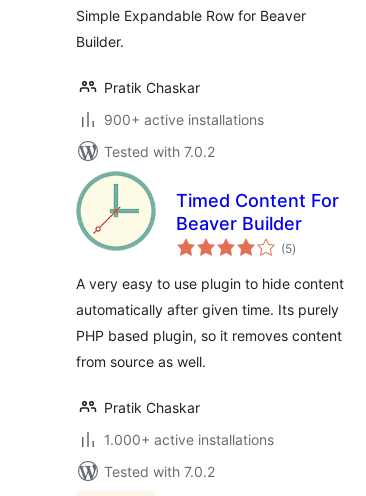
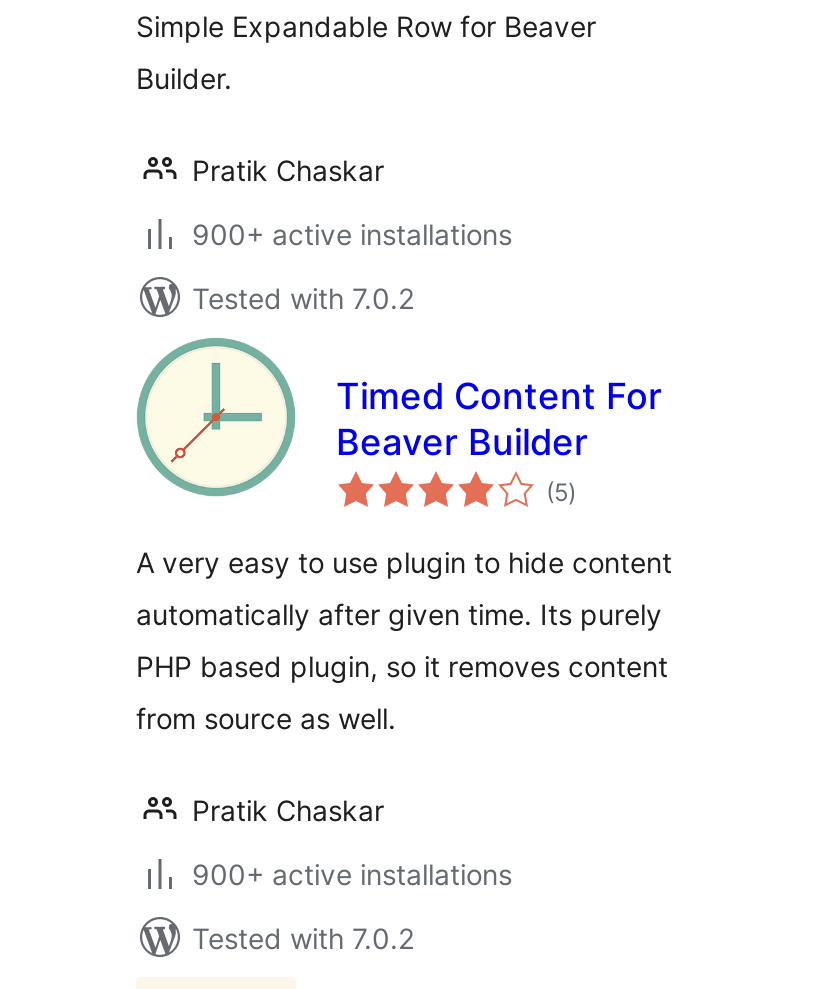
- 1.000+ active installations
+ 900+ active installations
